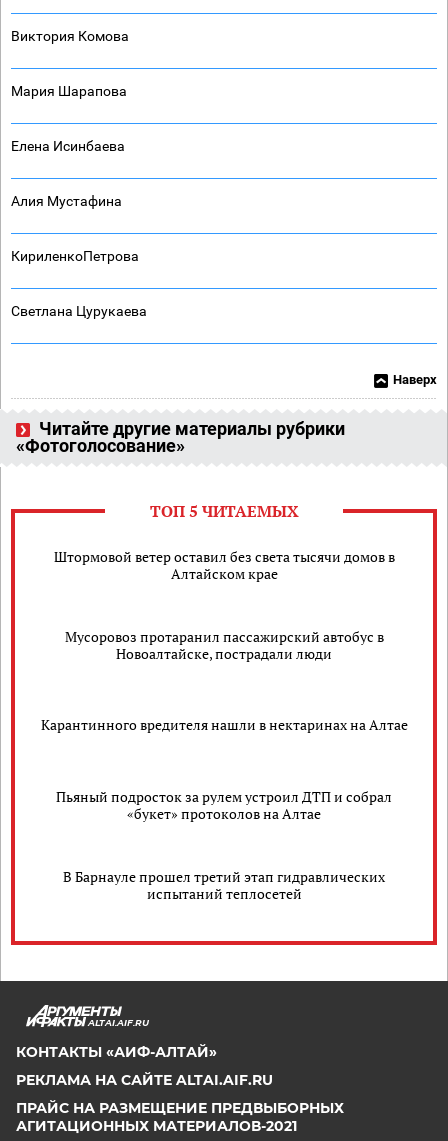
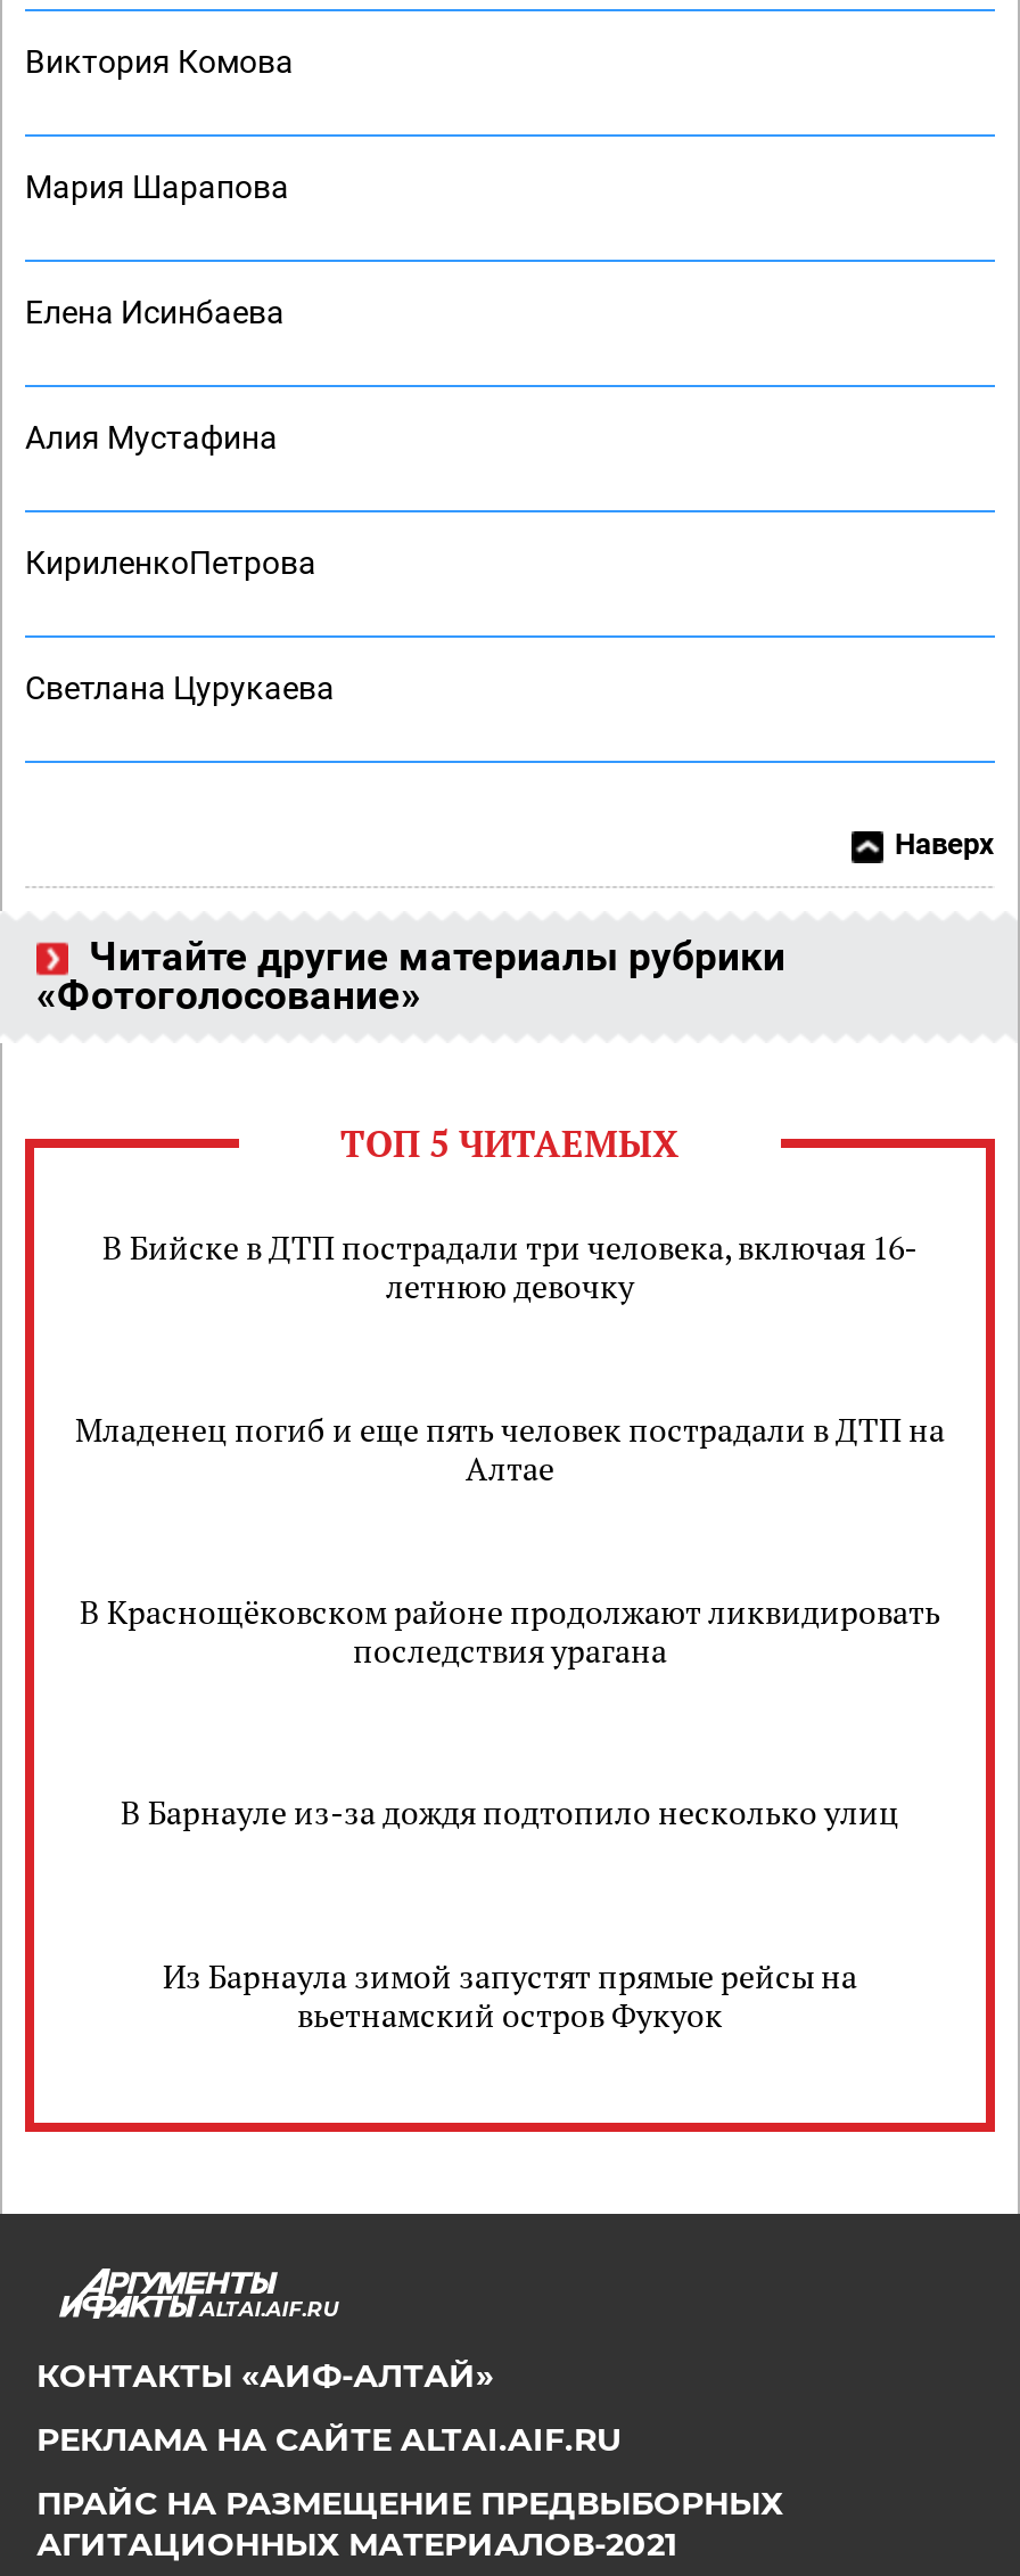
- Штормовой ветер оставил без света тысячи домов в
- Алтайском крае
+ В Бийске в ДТП пострадали три человека, включая 16-
+ летнюю девочку

- Мусоровоз протаранил пассажирский автобус в
- Новоалтайске, пострадали люди
+ Младенец погиб и еще пять человек пострадали в ДТП на
+ Алтае

- Карантинного вредителя нашли в нектаринах на Алтае
+ В Краснощёковском районе продолжают ликвидировать
+ последствия урагана

- Пьяный подросток за рулем устроил ДТП и собрал
- «букет» протоколов на Алтае
+ В Барнауле из-за дождя подтопило несколько улиц

- В Барнауле прошел третий этап гидравлических
- испытаний теплосетей
+ Из Барнаула зимой запустят прямые рейсы на
+ вьетнамский остров Фукуок
